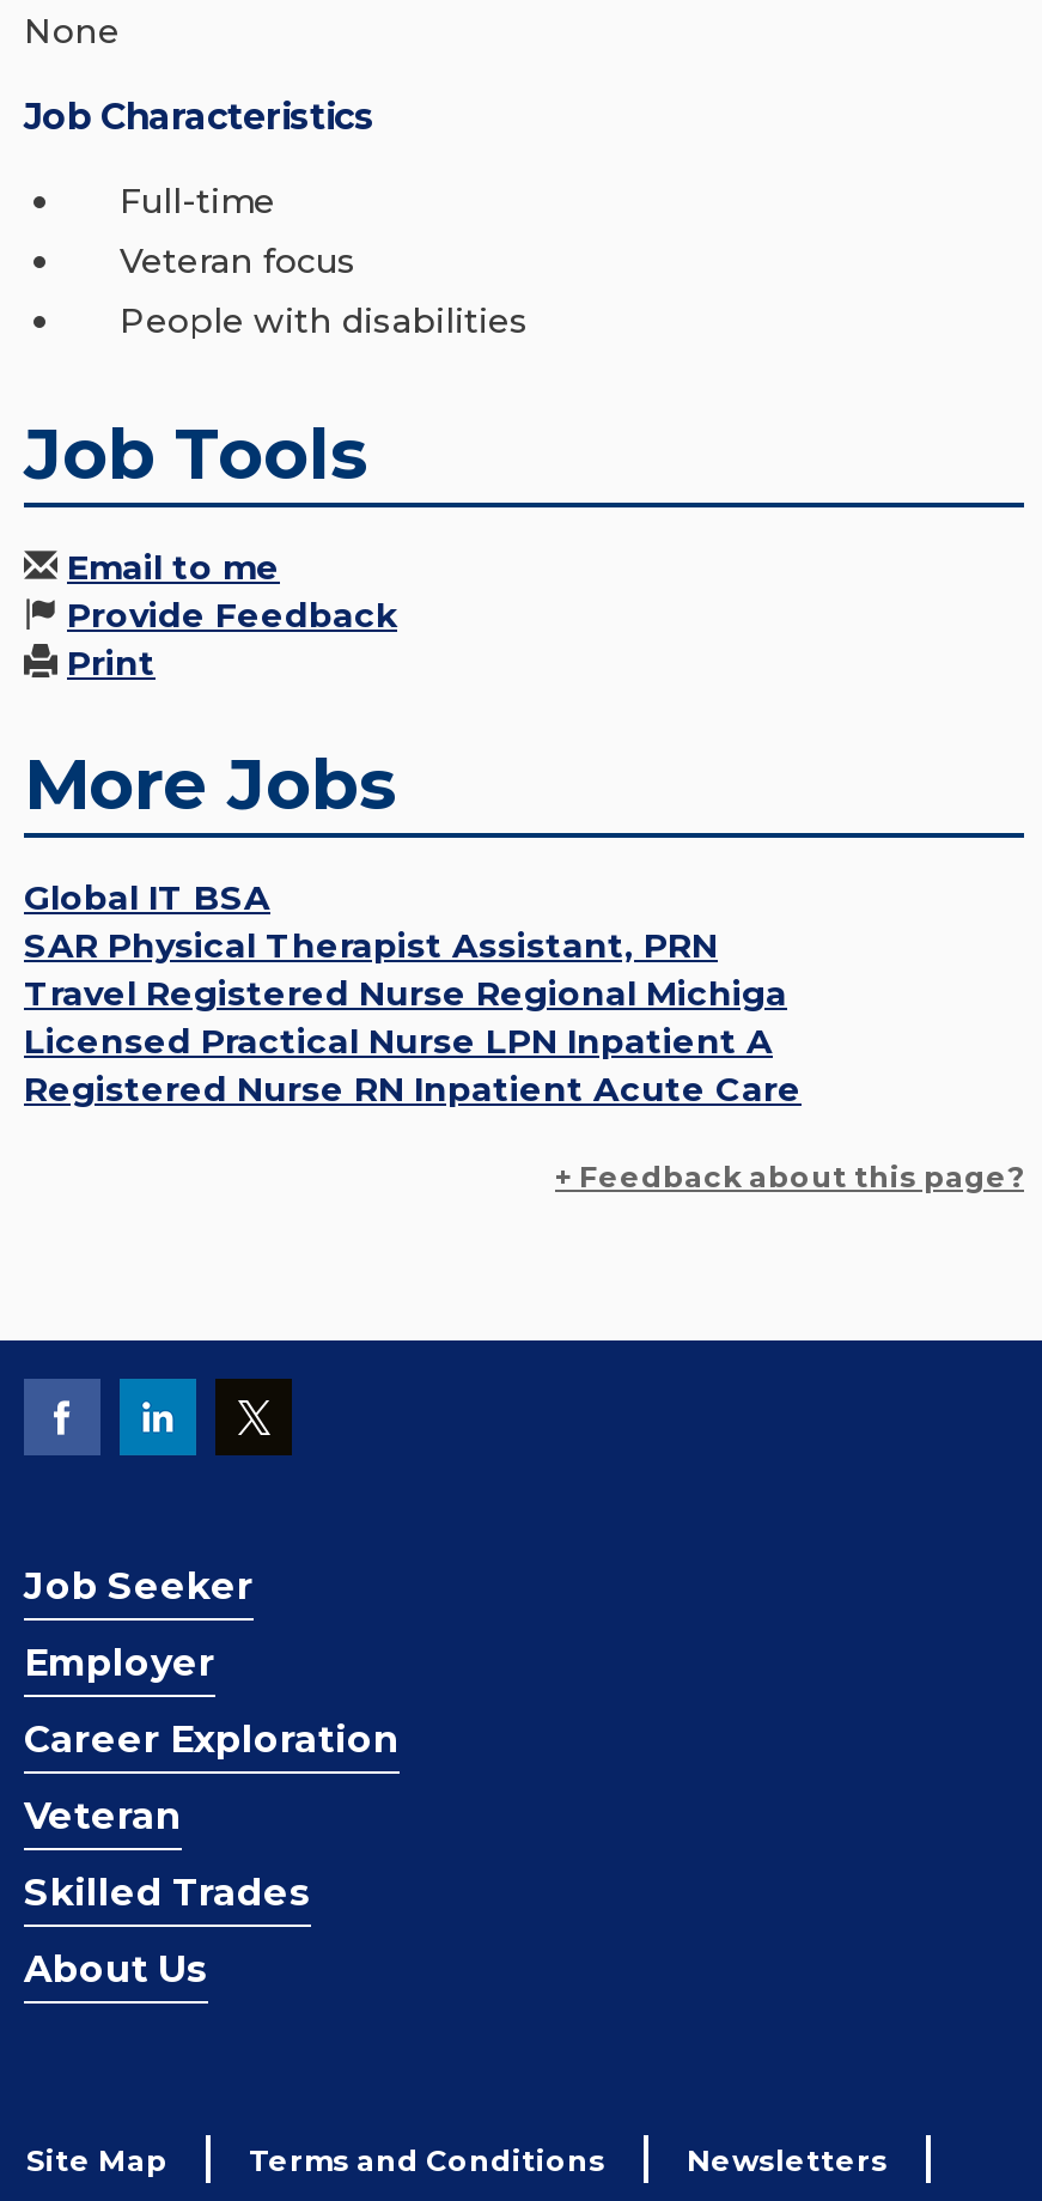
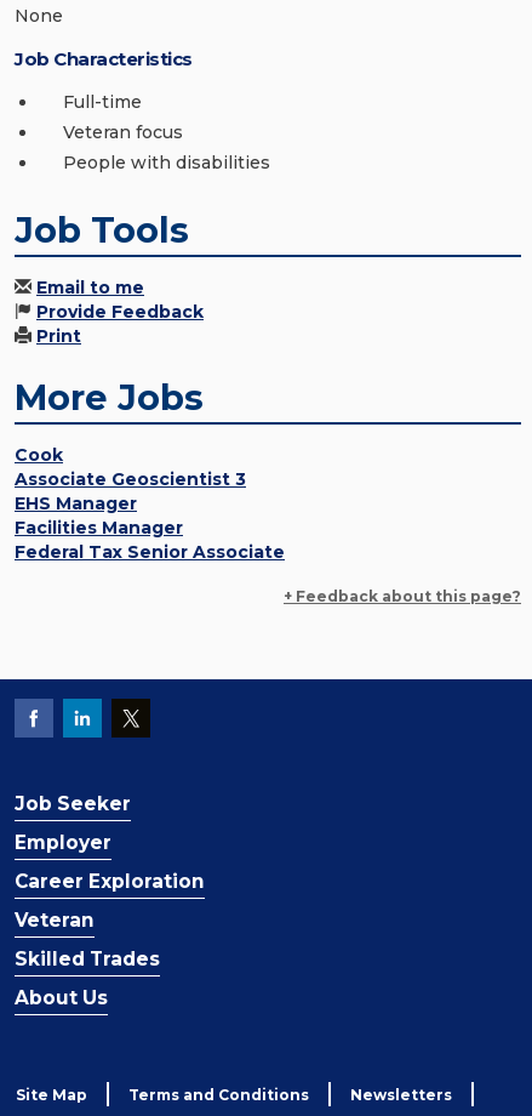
- Global IT BSA
- SAR Physical Therapist Assistant, PRN
- Travel Registered Nurse Regional Michiga
- Licensed Practical Nurse LPN Inpatient A
- Registered Nurse RN Inpatient Acute Care
+ Cook
+ Associate Geoscientist 3
+ EHS Manager
+ Facilities Manager
+ Federal Tax Senior Associate
